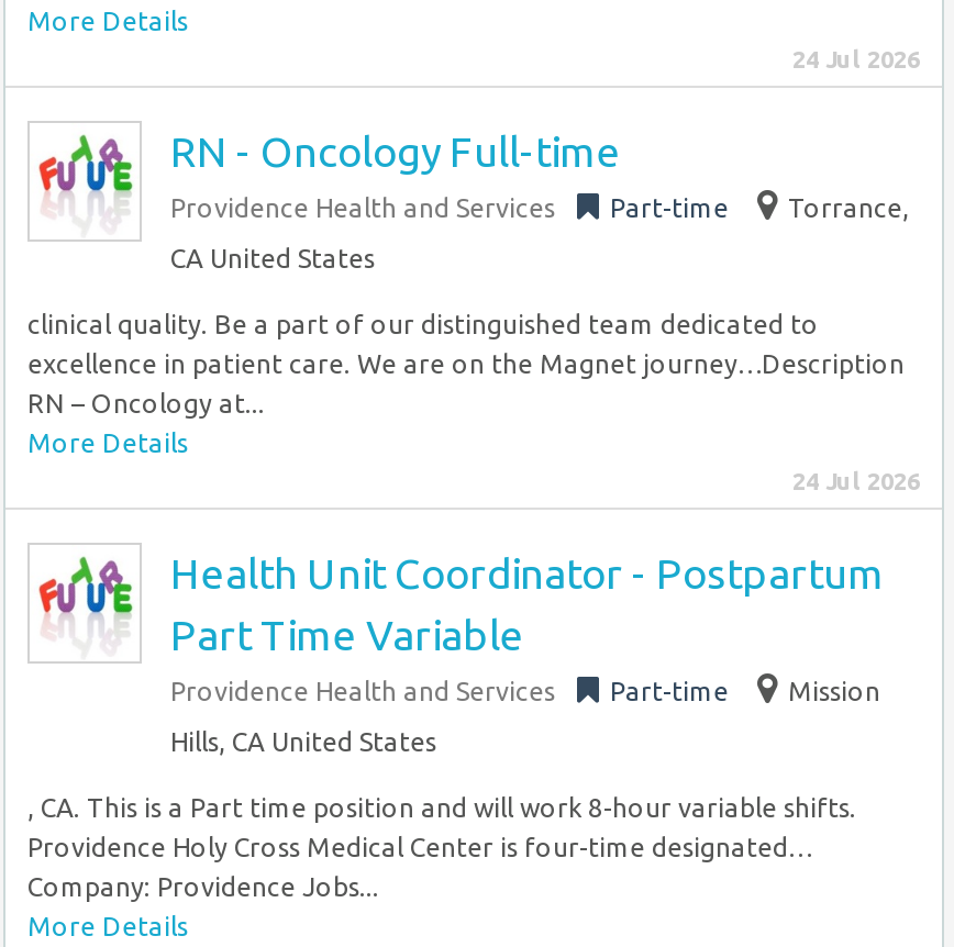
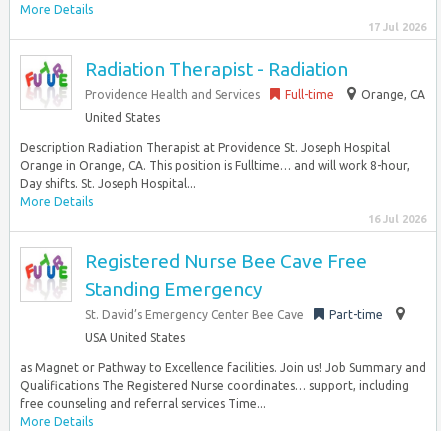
- 24 Jul 2026
+ 17 Jul 2026

- RN - Oncology Full-time
+ Radiation Therapist - Radiation

- Part-time
- Torrance,
+ Full-time
+ Orange, CA

- CA United States
+ United States

- clinical quality. Be a part of our distinguished team dedicated to
- excellence in patient care. We are on the Magnet journey…Description
- RN – Oncology at...
+ Description Radiation Therapist at Providence St. Joseph Hospital
+ Orange in Orange, CA. This position is Fulltime… and will work 8-hour,
+ Day shifts. St. Joseph Hospital...

- 24 Jul 2026
+ 16 Jul 2026

- Health Unit Coordinator - Postpartum
- Part Time Variable
- Providence Health and Services
+ Registered Nurse Bee Cave Free
+ Standing Emergency
+ St. David’s Emergency Center Bee Cave

- Mission
- Hills, CA United States
- , CA. This is a Part time position and will work 8-hour variable shifts.
- Providence Holy Cross Medical Center is four-time designated…
- Company: Providence Jobs...
+ USA United States
+ as Magnet or Pathway to Excellence facilities. Join us! Job Summary and
+ Qualifications The Registered Nurse coordinates… support, including
+ free counseling and referral services Time...
